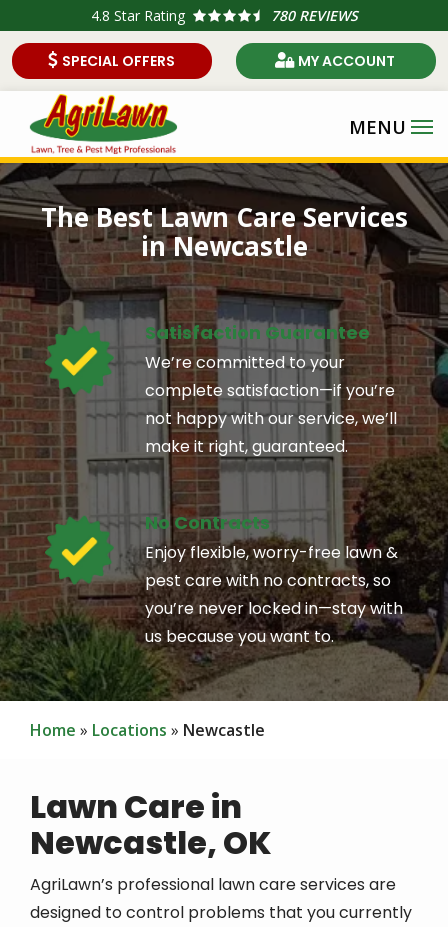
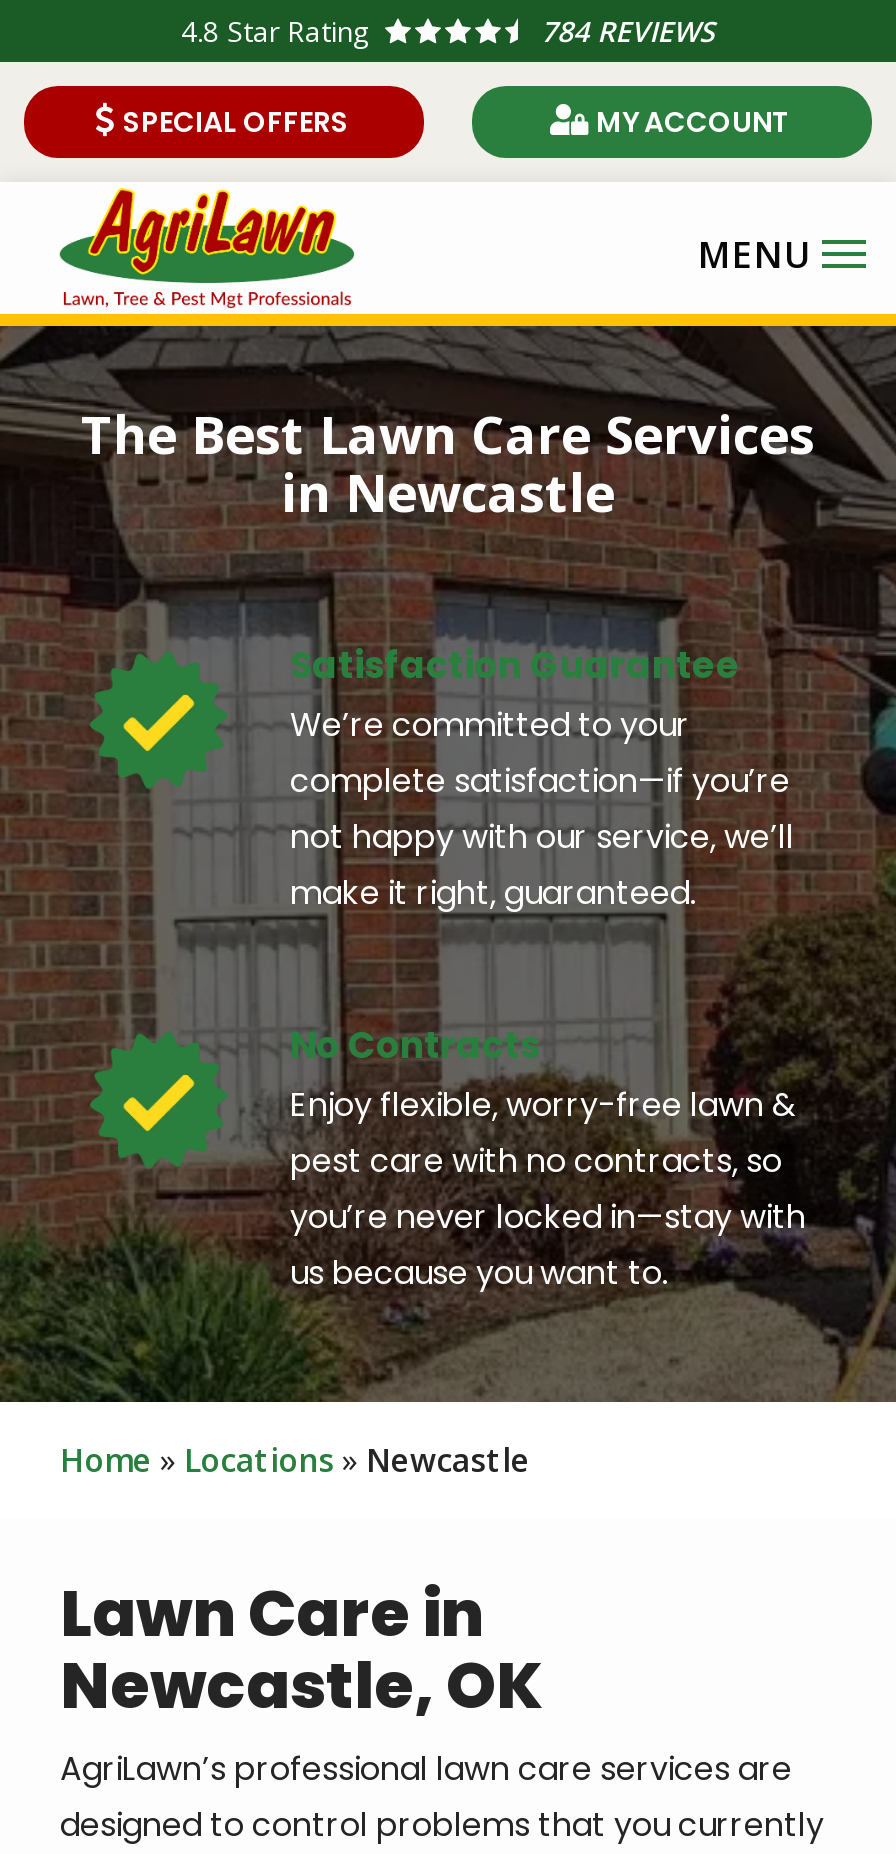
- 780 REVIEWS
+ 784 REVIEWS
